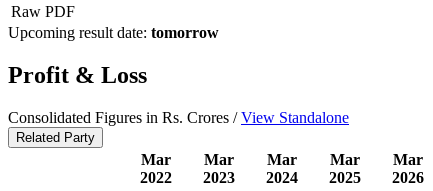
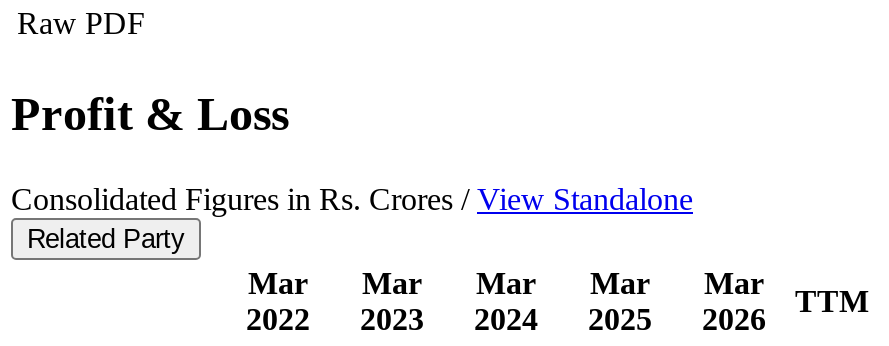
- Upcoming result date: tomorrow

+ TTM
